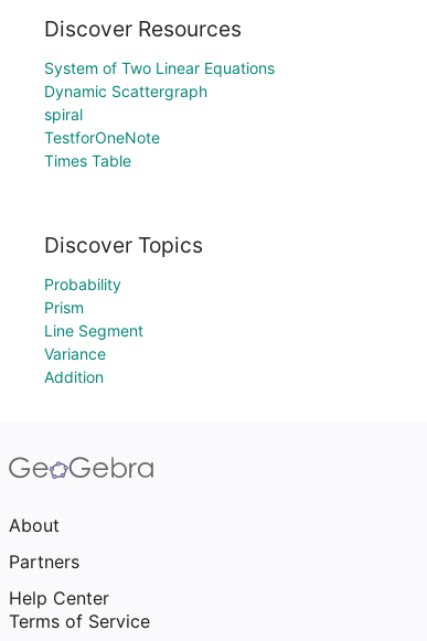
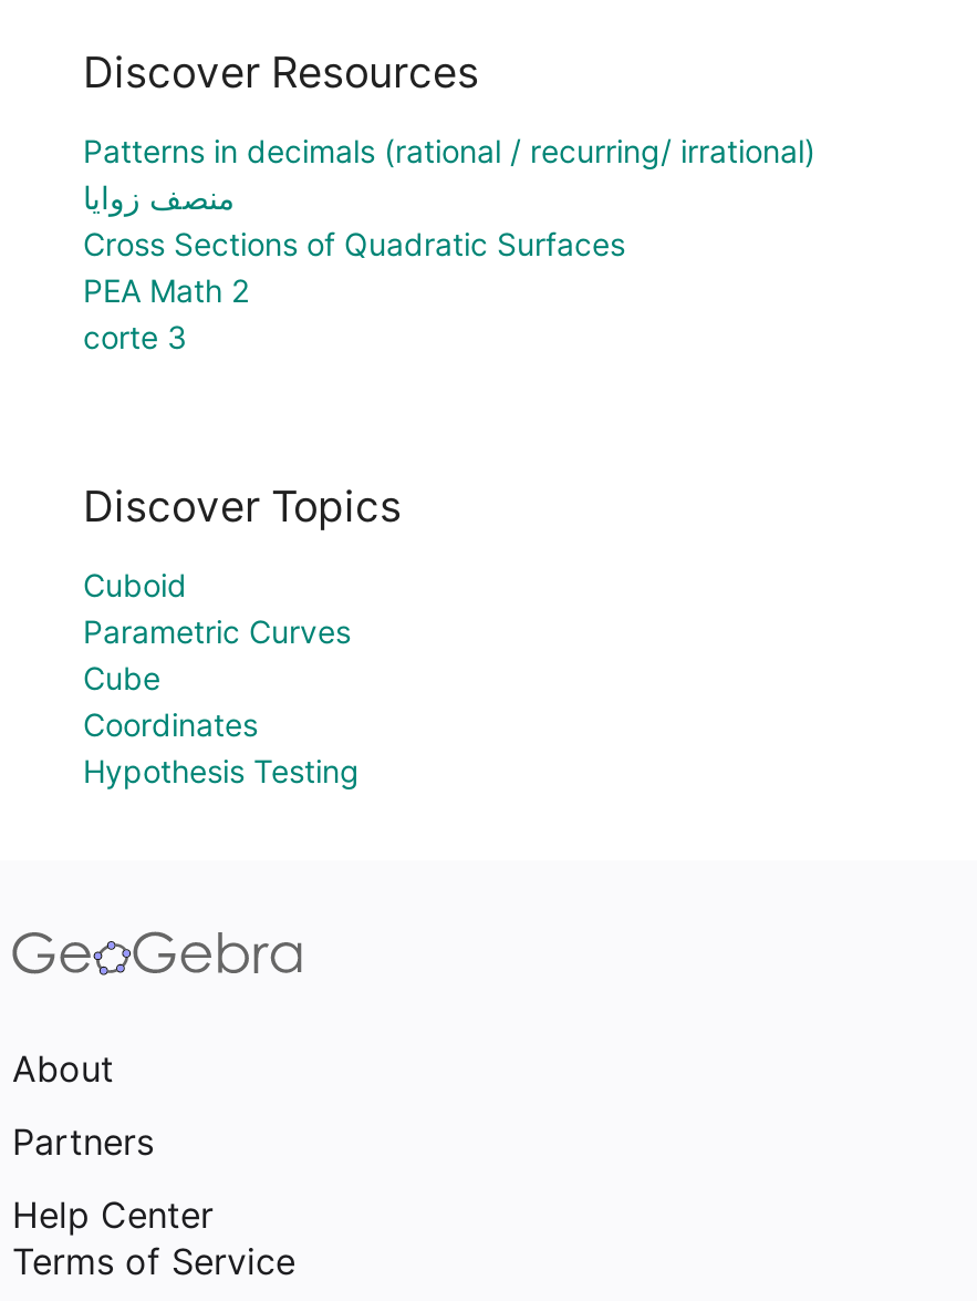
- System of Two Linear Equations
- Dynamic Scattergraph
- spiral
- TestforOneNote
- Times Table
+ Patterns in decimals (rational / recurring/ irrational)
+ منصف زوايا
+ Cross Sections of Quadratic Surfaces
+ PEA Math 2
+ corte 3

- Probability
- Prism
- Line Segment
- Variance
- Addition
+ Cuboid
+ Parametric Curves
+ Cube
+ Coordinates
+ Hypothesis Testing
